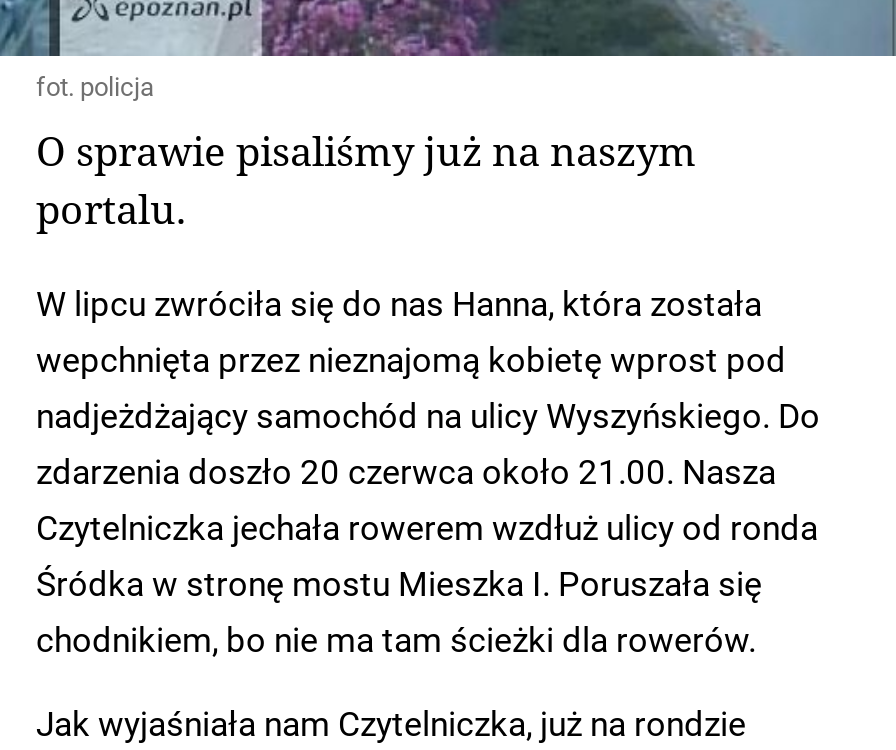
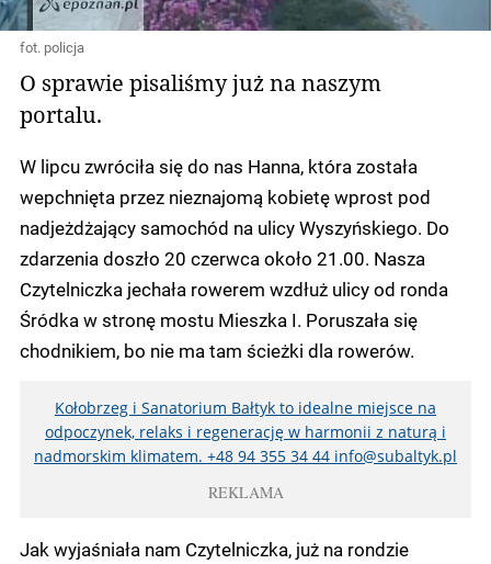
+ Kołobrzeg i Sanatorium Bałtyk to idealne miejsce na
+ odpoczynek, relaks i regenerację w harmonii z naturą i
+ nadmorskim klimatem. +48 94 355 34 44 info@subaltyk.pl
+ REKLAMA
